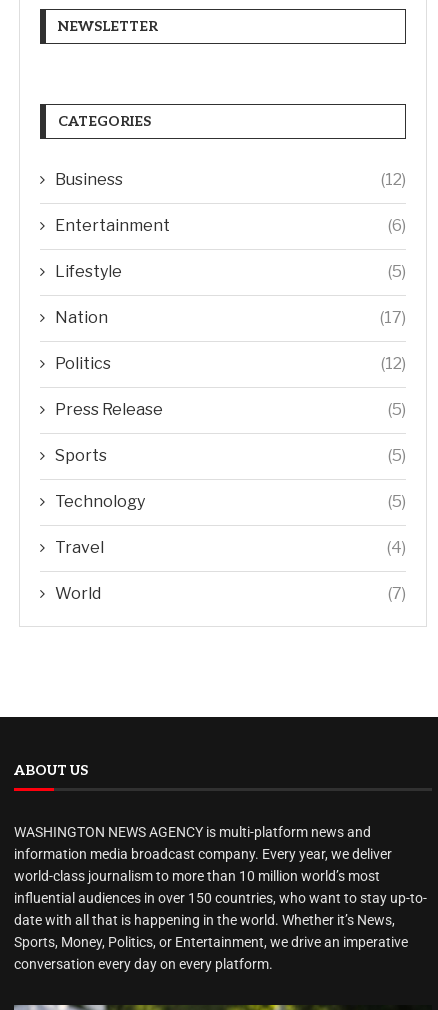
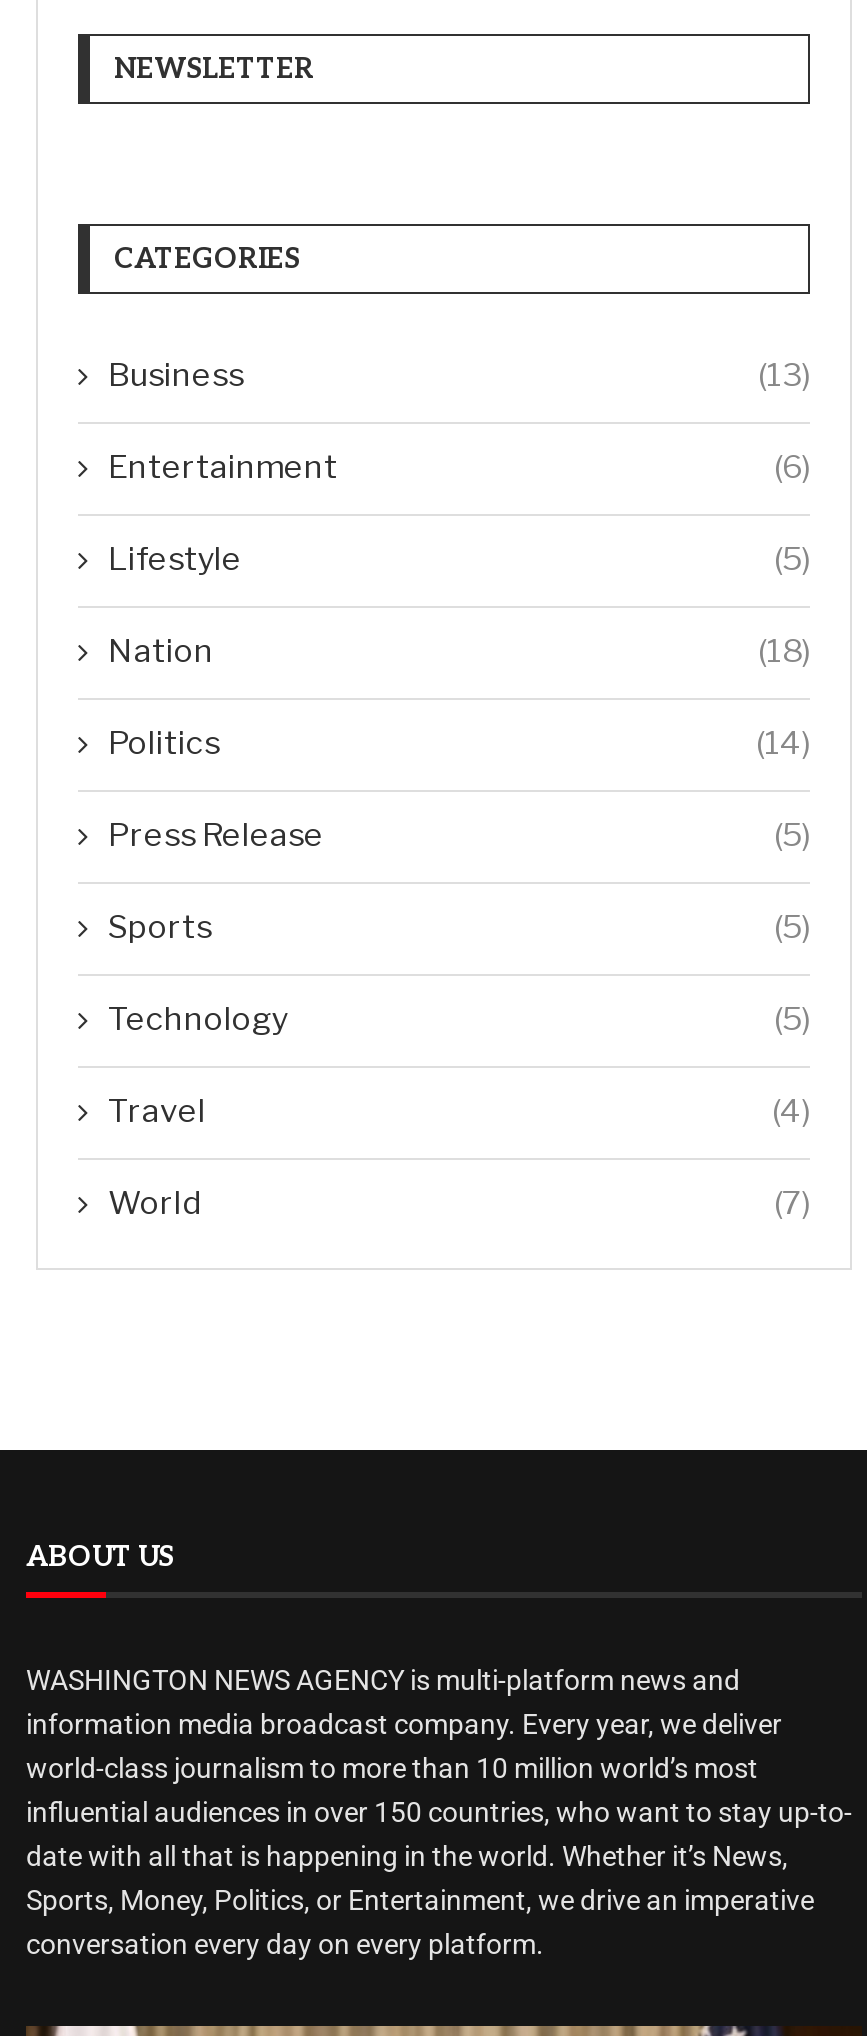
- (12)
+ (13)

- (17)
+ (18)

- (12)
+ (14)
